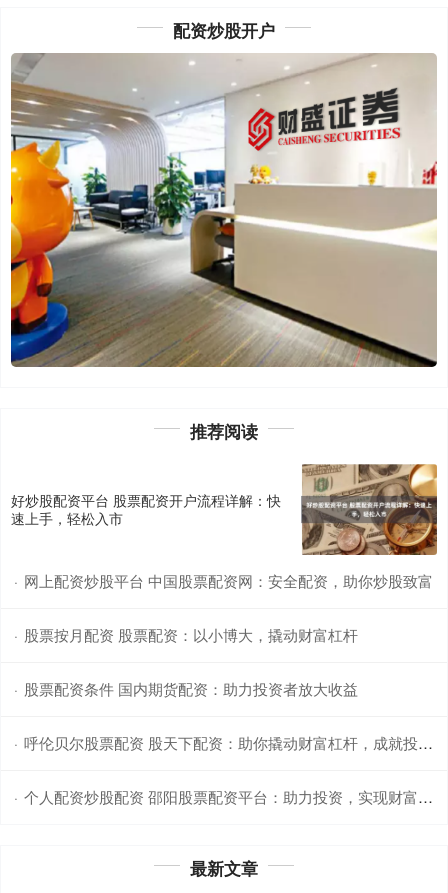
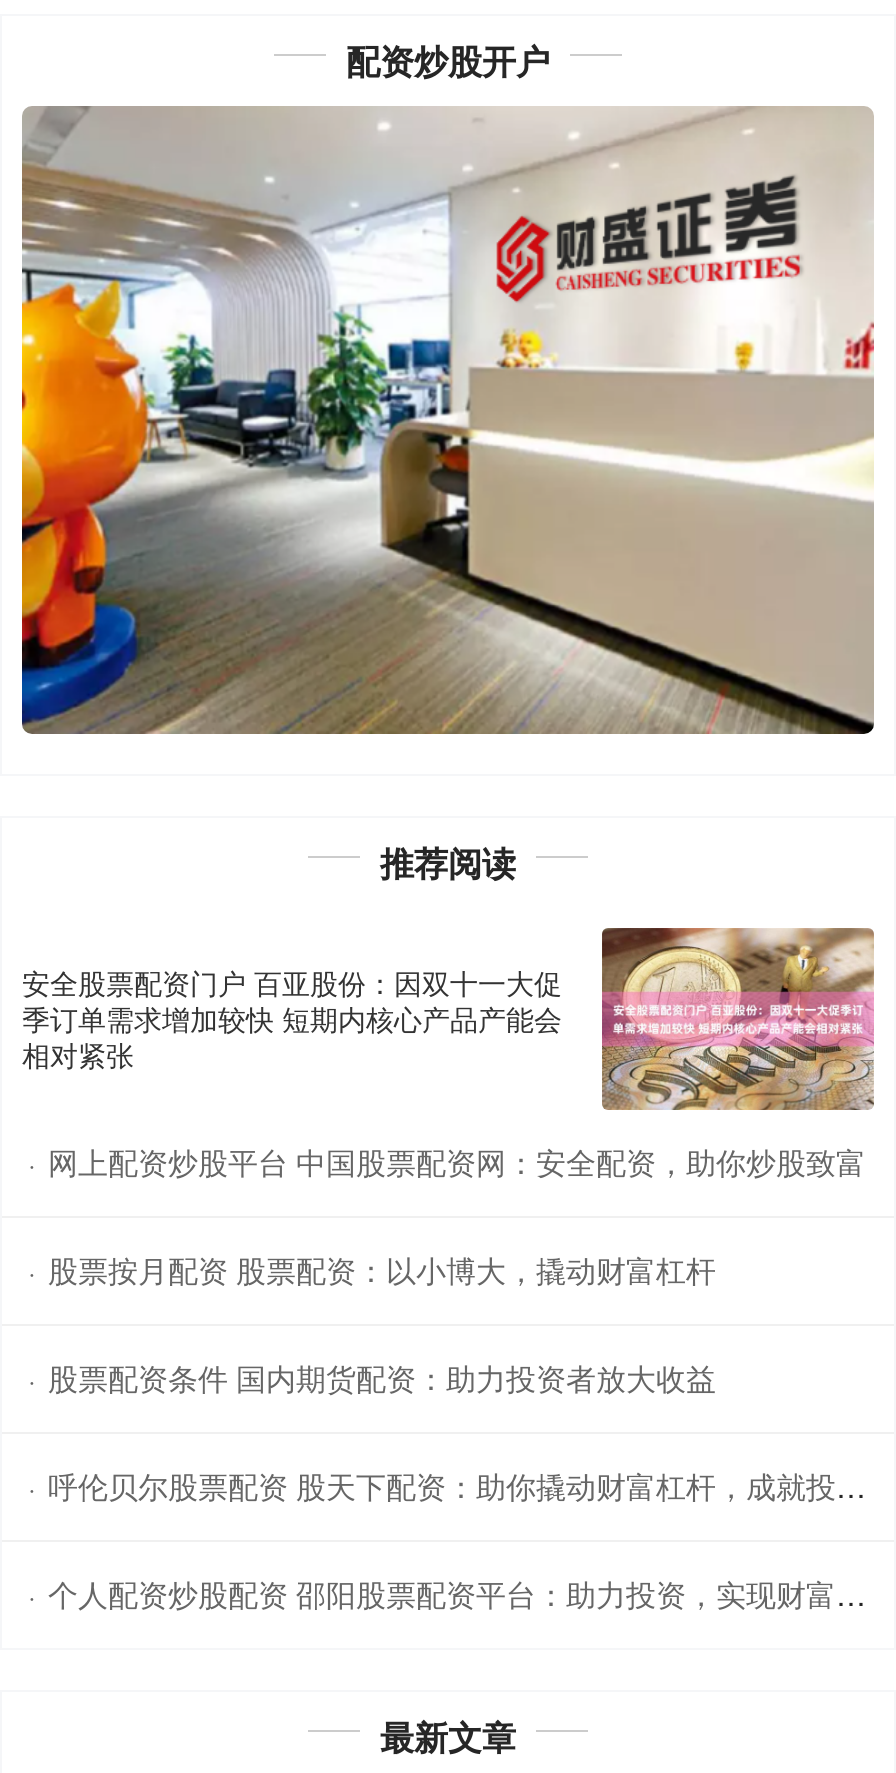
- [image]
- 好炒股配资平台 股票配资开户流程详解：快
- 速上手，轻松入市
+ [image]
+ 安全股票配资门户 百亚股份：因双十一大促
+ 季订单需求增加较快 短期内核心产品产能会
+ 相对紧张
